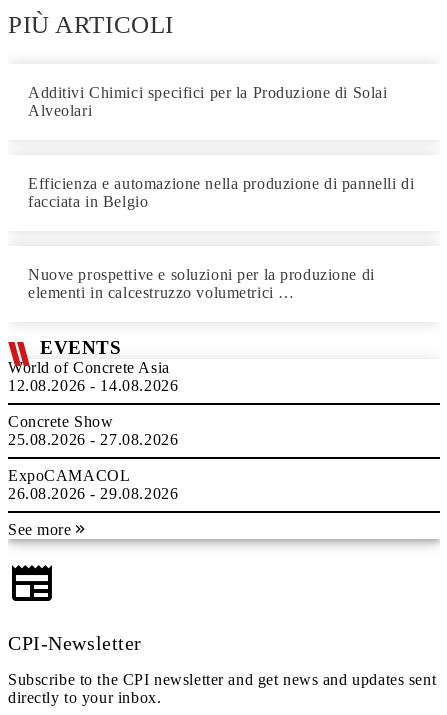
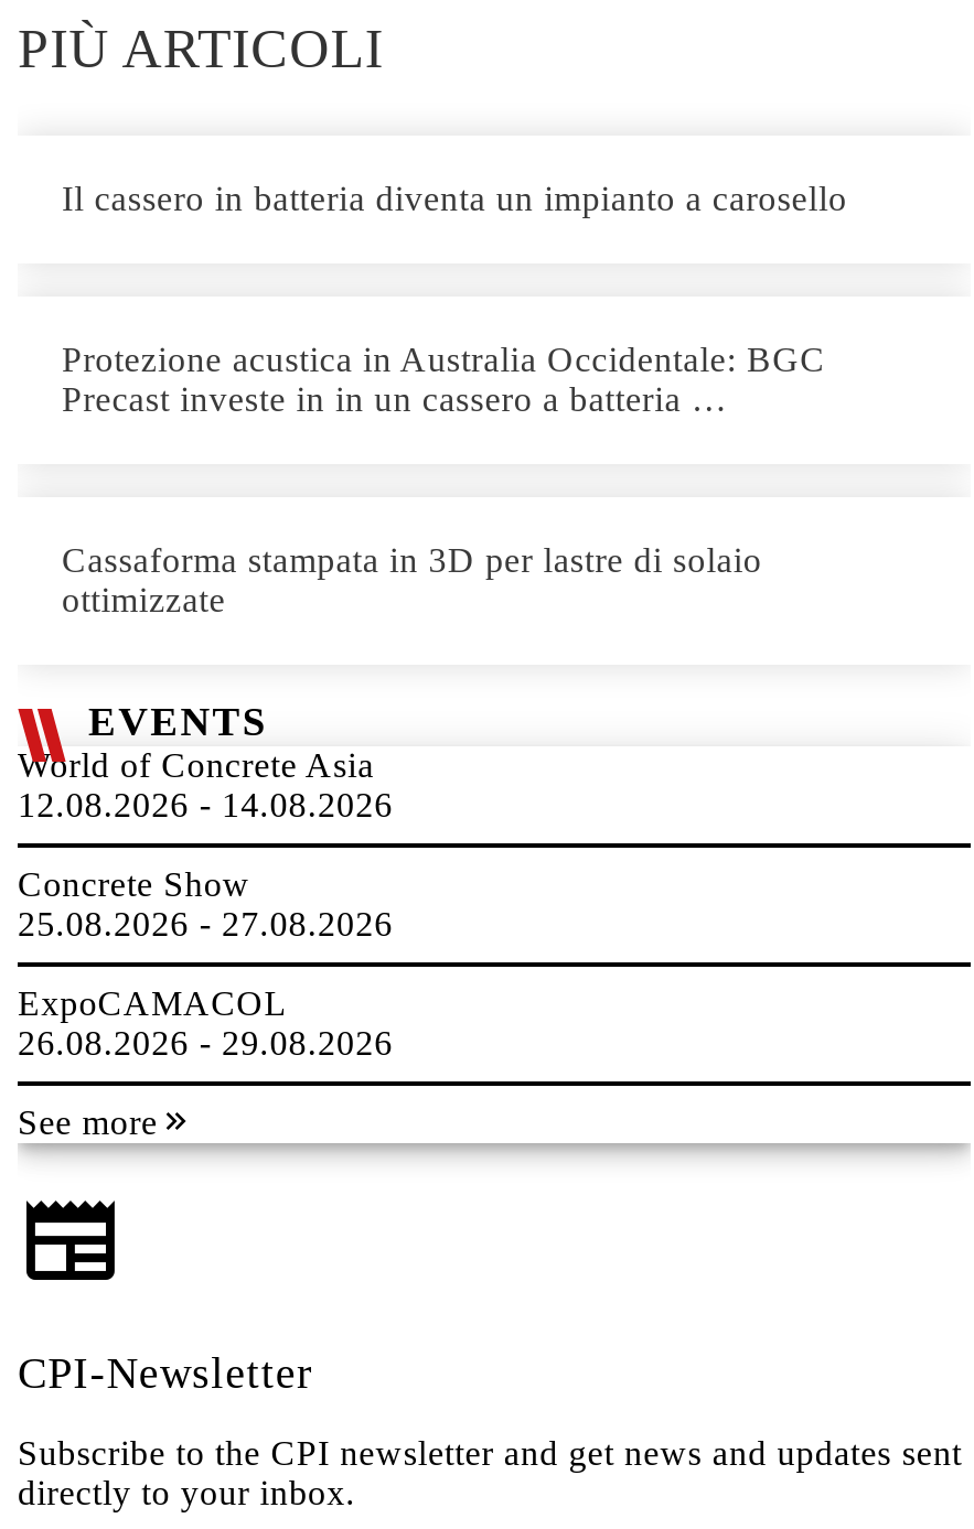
- Additivi Chimici specifici per la Produzione di Solai
- Alveolari
+ Il cassero in batteria diventa un impianto a carosello

- Efficienza e automazione nella produzione di pannelli di
- facciata in Belgio
+ Protezione acustica in Australia Occidentale: BGC
+ Precast investe in in un cassero a batteria …

- Nuove prospettive e soluzioni per la produzione di
- elementi in calcestruzzo volumetrici …
+ Cassaforma stampata in 3D per lastre di solaio
+ ottimizzate
